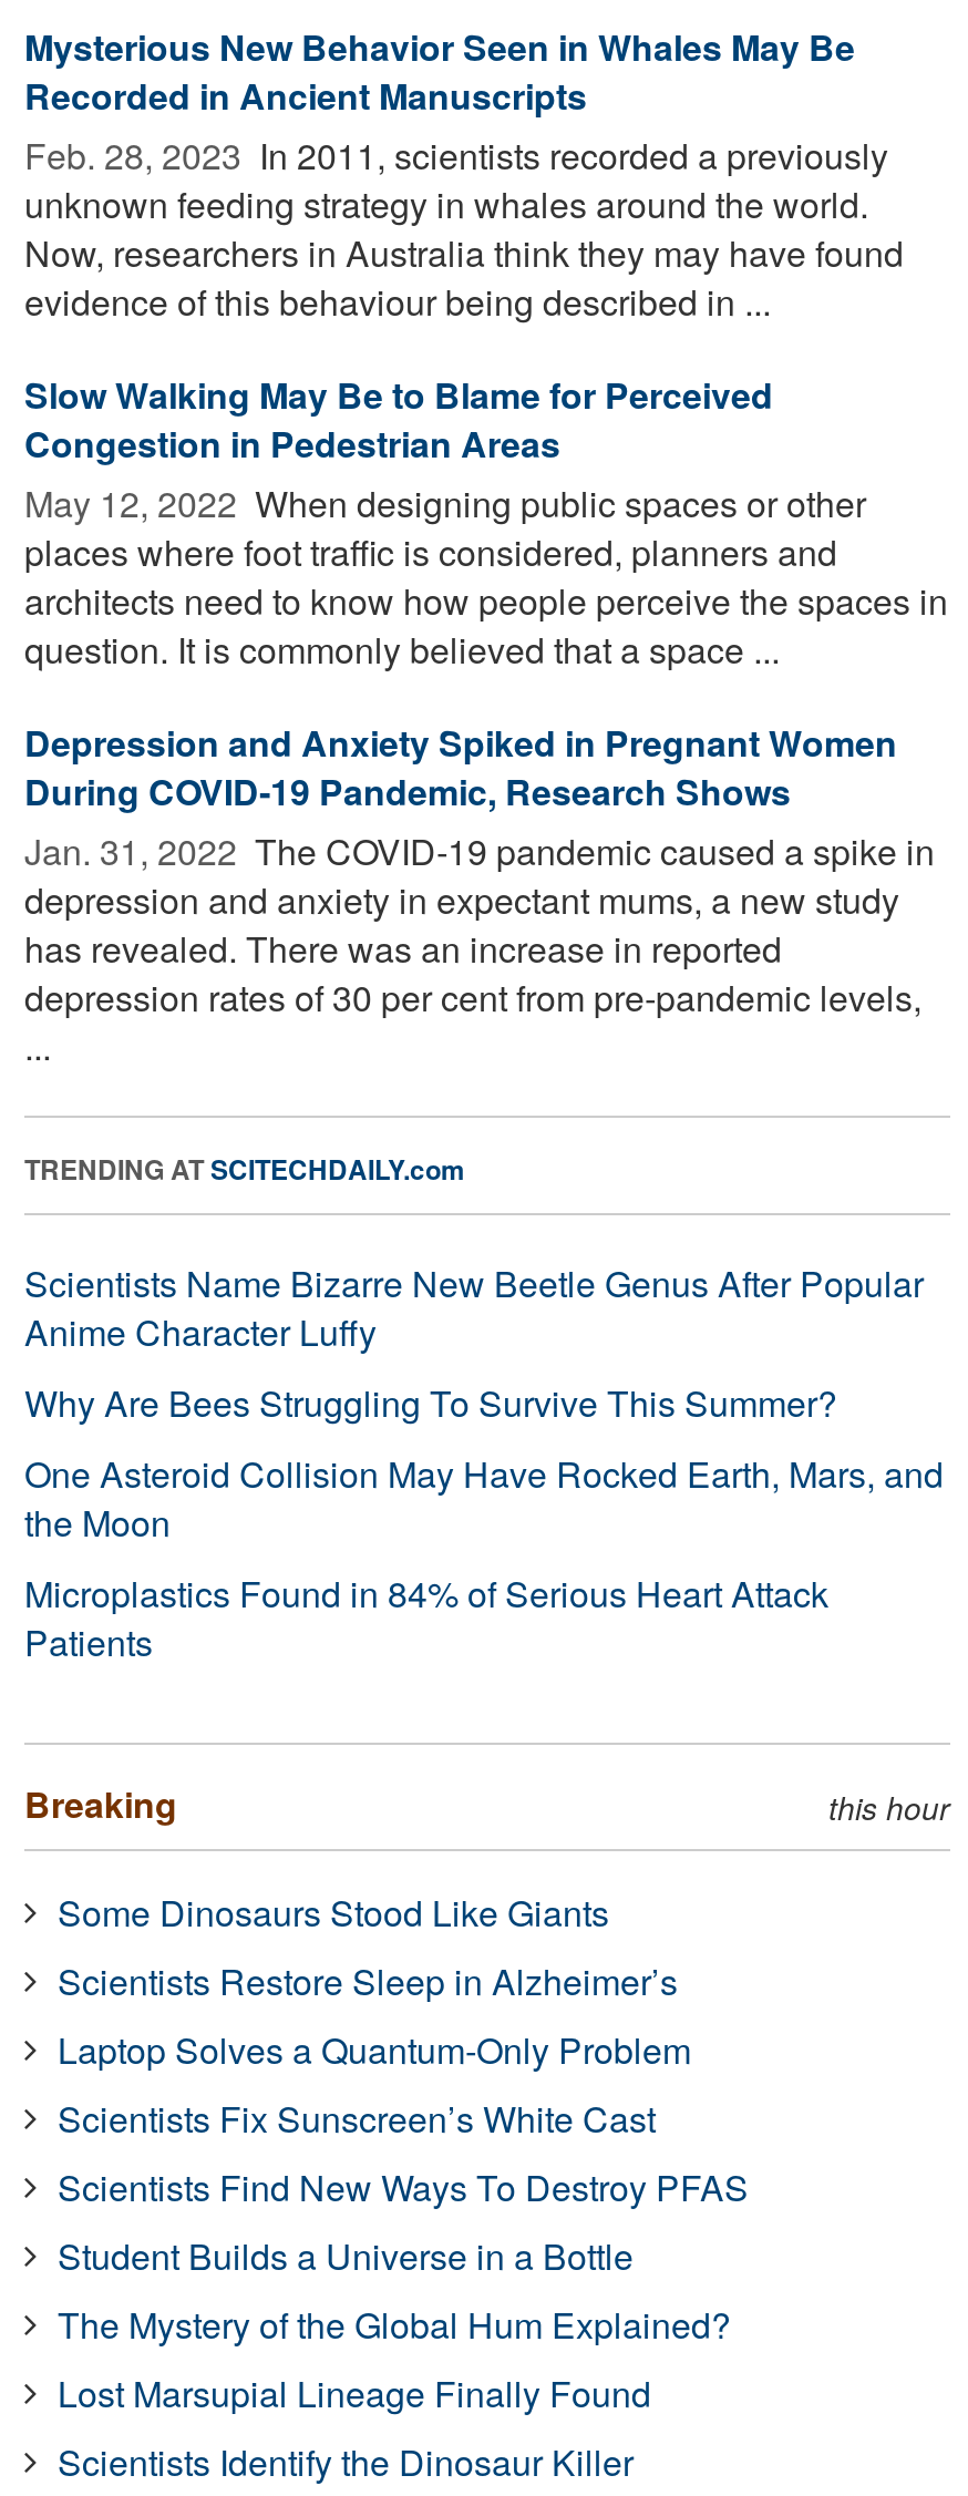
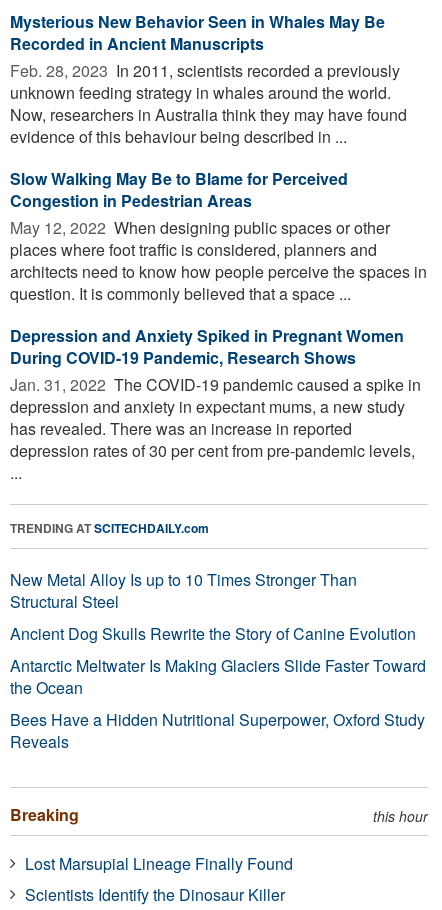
- Scientists Name Bizarre New Beetle Genus After Popular
- Anime Character Luffy
- Why Are Bees Struggling To Survive This Summer?
- One Asteroid Collision May Have Rocked Earth, Mars, and
- the Moon
- Microplastics Found in 84% of Serious Heart Attack
- Patients
+ New Metal Alloy Is up to 10 Times Stronger Than
+ Structural Steel
+ Ancient Dog Skulls Rewrite the Story of Canine Evolution
+ Antarctic Meltwater Is Making Glaciers Slide Faster Toward
+ the Ocean
+ Bees Have a Hidden Nutritional Superpower, Oxford Study
+ Reveals

- Some Dinosaurs Stood Like Giants
- Scientists Restore Sleep in Alzheimer’s
- Laptop Solves a Quantum-Only Problem
- Scientists Fix Sunscreen’s White Cast
- Scientists Find New Ways To Destroy PFAS
- Student Builds a Universe in a Bottle
- The Mystery of the Global Hum Explained?
